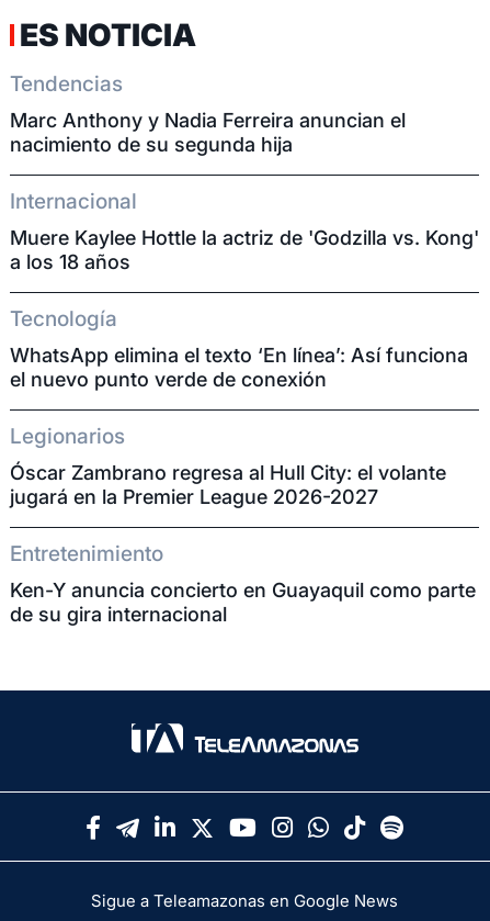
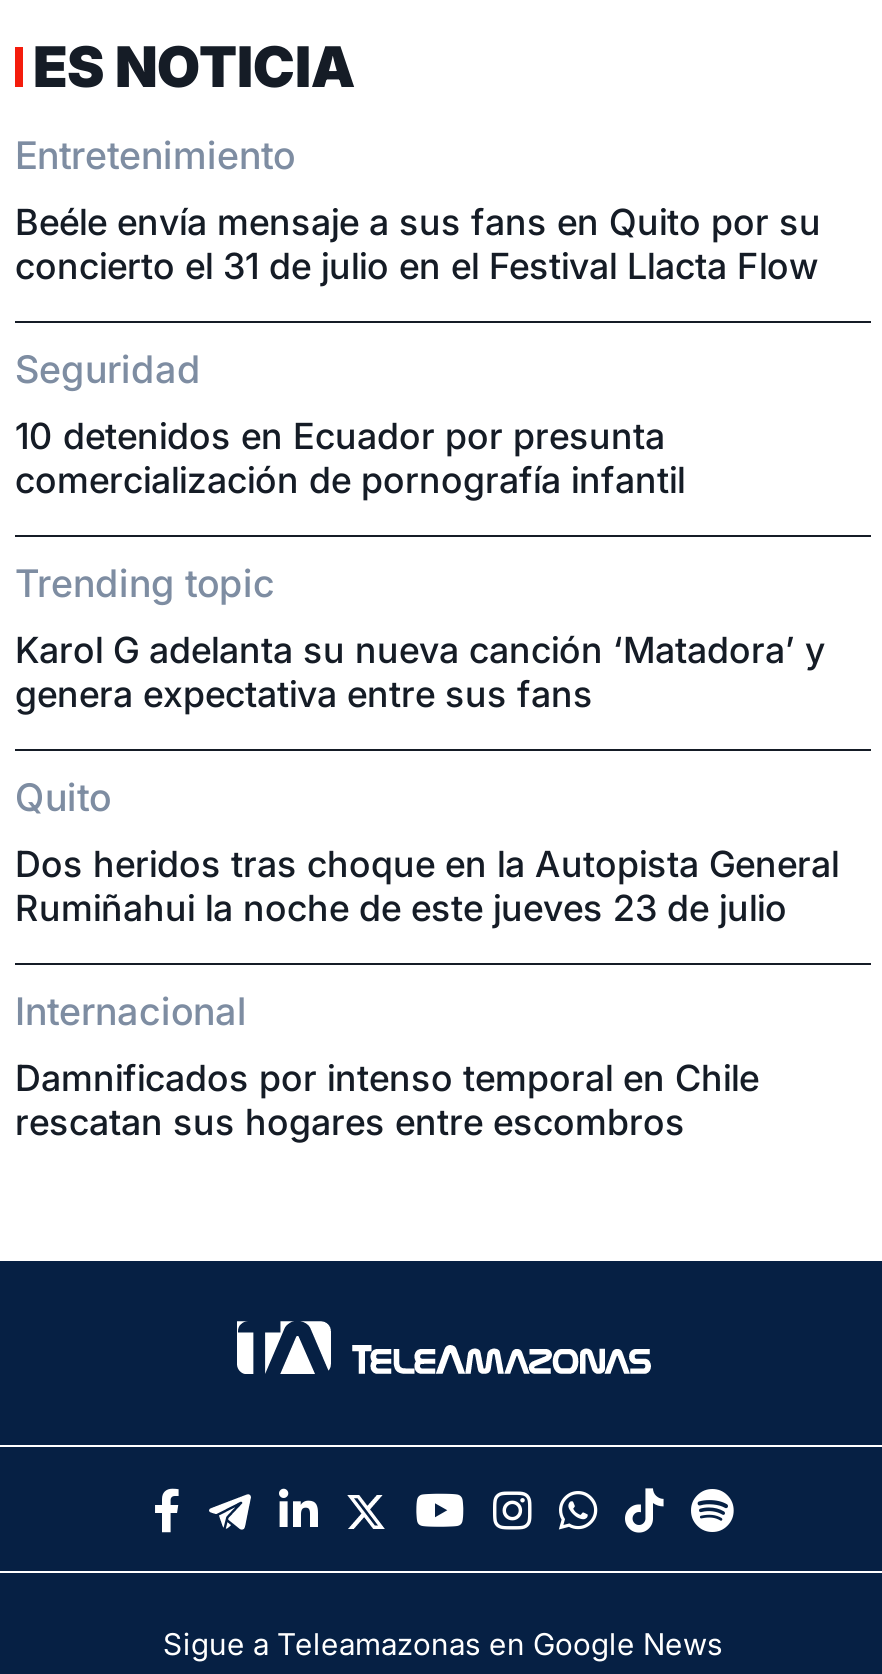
- Tendencias
- Marc Anthony y Nadia Ferreira anuncian el
- nacimiento de su segunda hija
+ Beéle envía mensaje a sus fans en Quito por su
+ concierto el 31 de julio en el Festival Llacta Flow
+ Seguridad
+ 10 detenidos en Ecuador por presunta
+ comercialización de pornografía infantil
+ Trending topic
+ Karol G adelanta su nueva canción ‘Matadora’ y
+ genera expectativa entre sus fans
+ Quito
+ Dos heridos tras choque en la Autopista General
+ Rumiñahui la noche de este jueves 23 de julio

moved down: Internacional

- Muere Kaylee Hottle la actriz de 'Godzilla vs. Kong'
- a los 18 años
- Tecnología
- WhatsApp elimina el texto ‘En línea’: Así funciona
- el nuevo punto verde de conexión
- Legionarios
- Óscar Zambrano regresa al Hull City: el volante
- jugará en la Premier League 2026-2027
- Ken-Y anuncia concierto en Guayaquil como parte
- de su gira internacional
+ Damnificados por intenso temporal en Chile
+ rescatan sus hogares entre escombros

moved up: Entretenimiento
